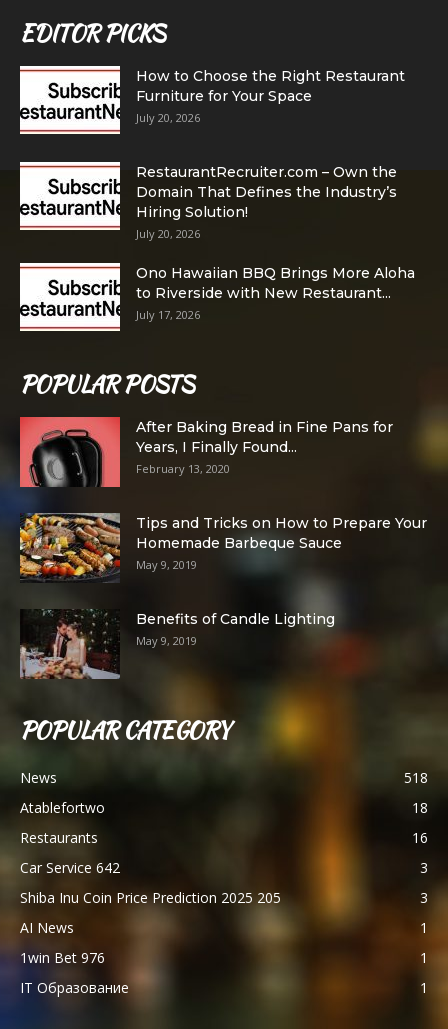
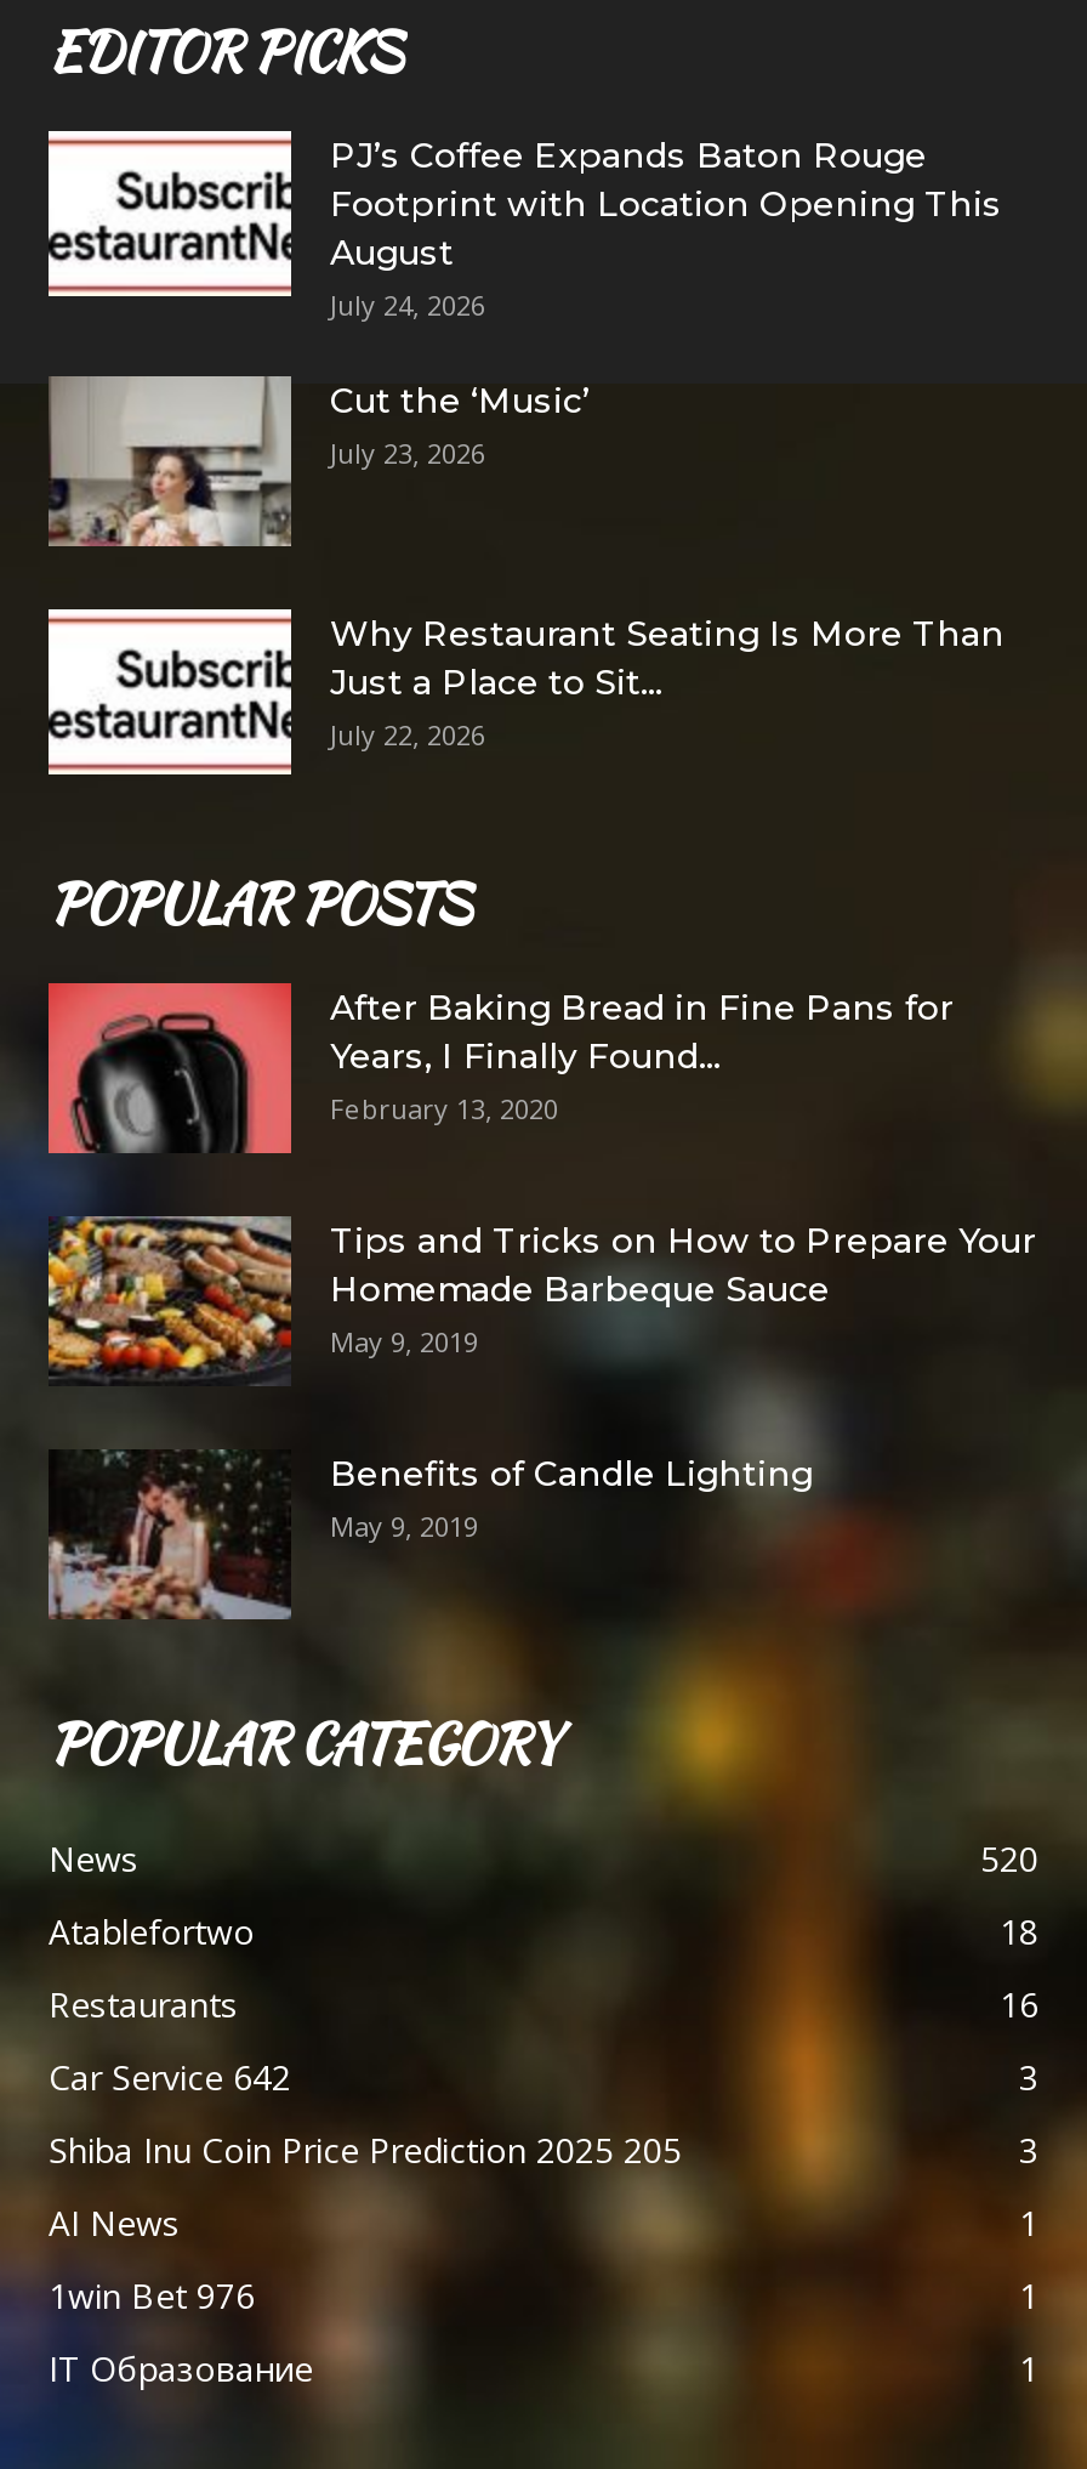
- How to Choose the Right Restaurant
- Furniture for Your Space
- July 20, 2026
+ PJ’s Coffee Expands Baton Rouge
+ Footprint with Location Opening This
+ August
+ July 24, 2026

- [image]
- RestaurantRecruiter.com – Own the
- Domain That Defines the Industry’s
- Hiring Solution!
- July 20, 2026
+ [image]
+ Cut the ‘Music’
+ July 23, 2026

- Ono Hawaiian BBQ Brings More Aloha
- to Riverside with New Restaurant...
- July 17, 2026
+ Why Restaurant Seating Is More Than
+ Just a Place to Sit...
+ July 22, 2026

- 518
+ 520
